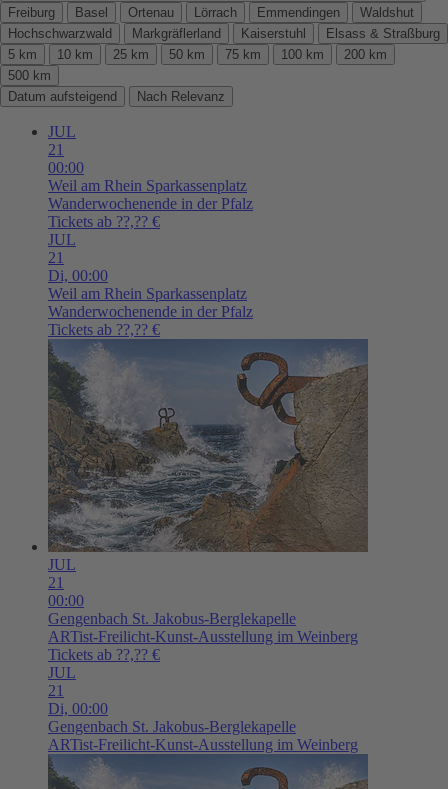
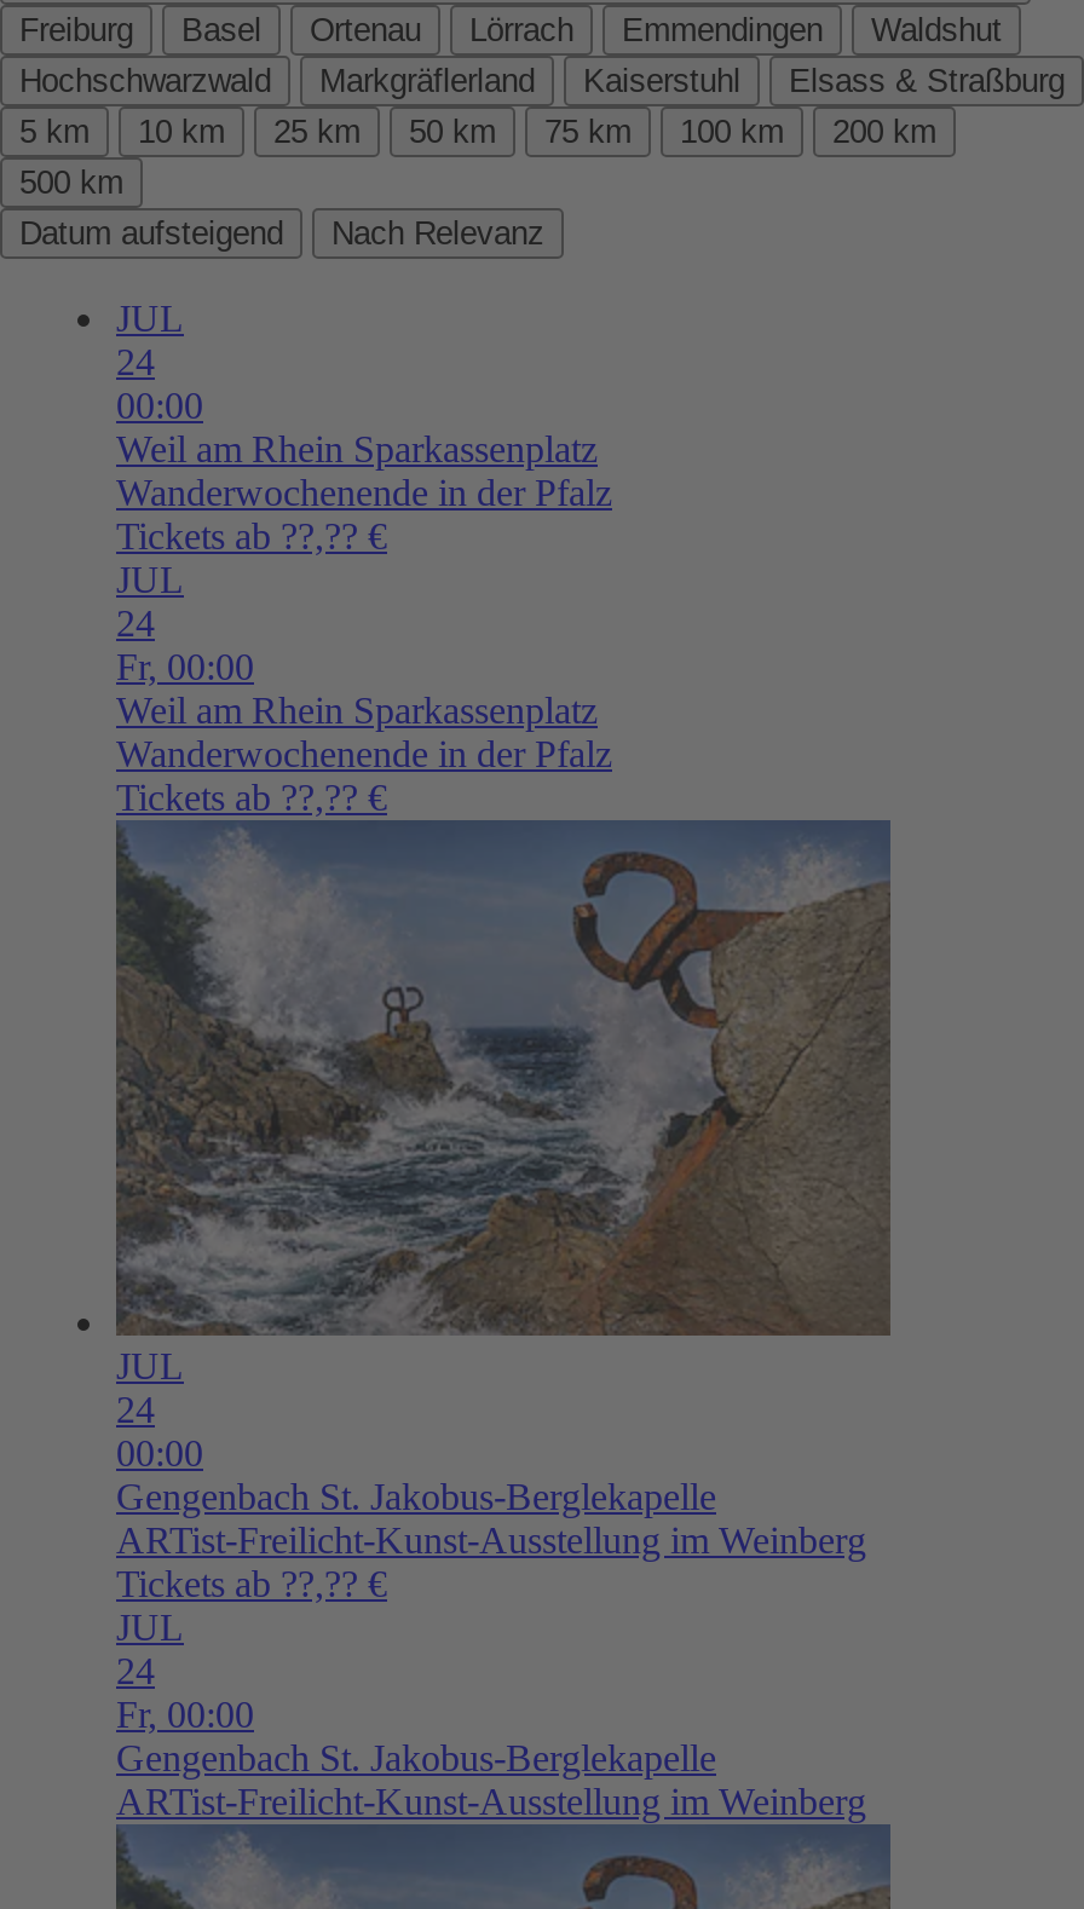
- 21
+ 24

- 21
- Di, 00:00
+ 24
+ Fr, 00:00

- 21
+ 24

- 21
- Di, 00:00
+ 24
+ Fr, 00:00
